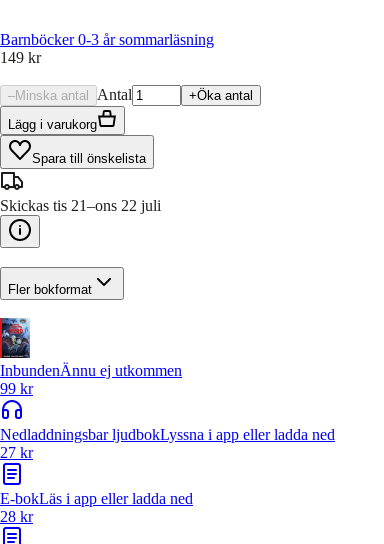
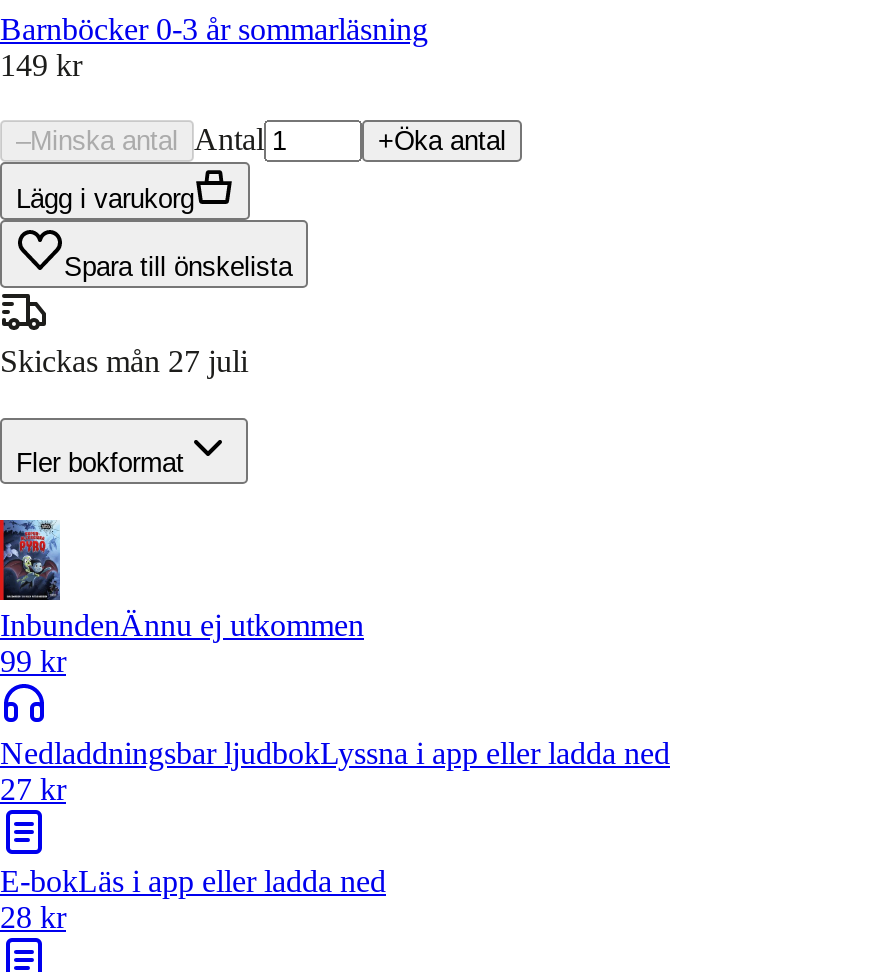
- Skickas tis 21–ons 22 juli
+ Skickas mån 27 juli
